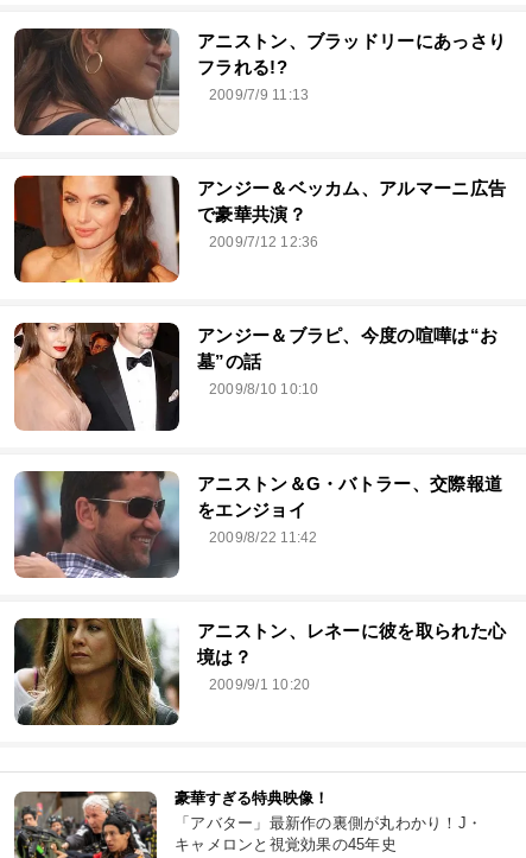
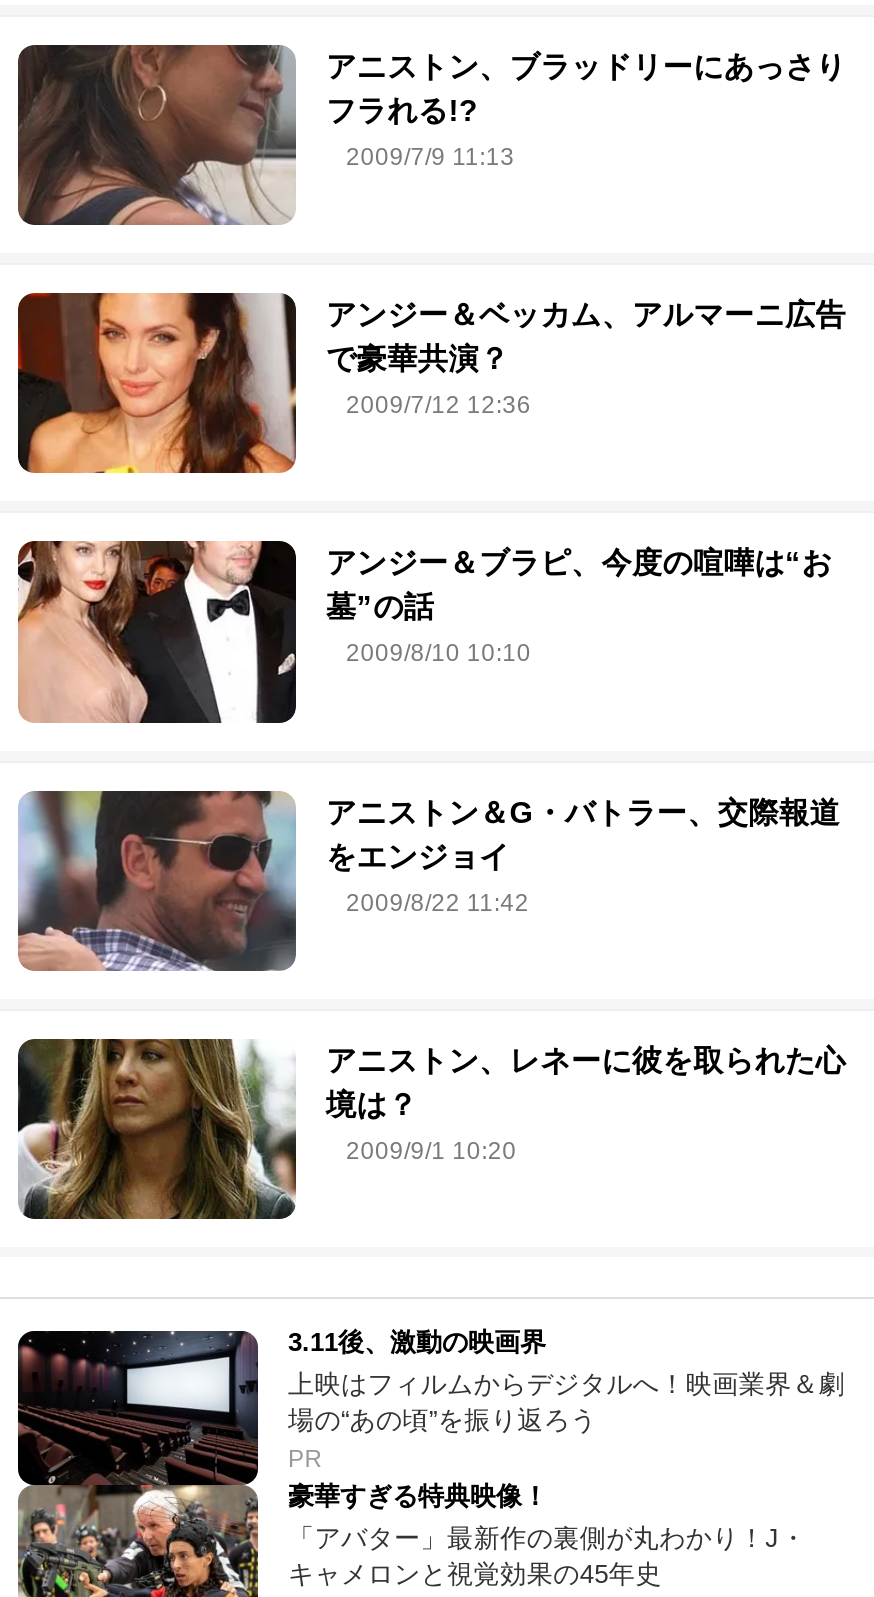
+ [image]
+ 3.11後、激動の映画界
+ 上映はフィルムからデジタルへ！映画業界＆劇
+ 場の“あの頃”を振り返ろう
+ PR
